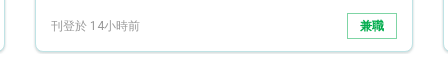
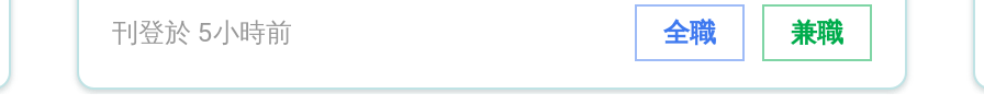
- 刊登於 14小時前
+ 刊登於 5小時前
+ 全職
